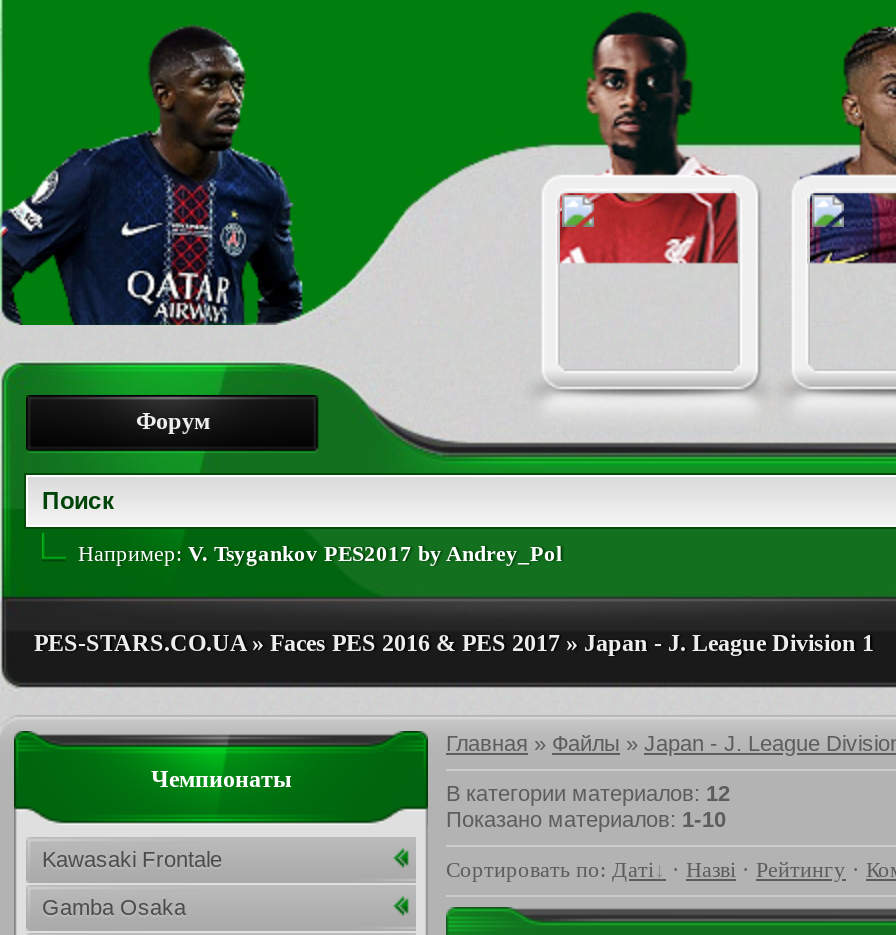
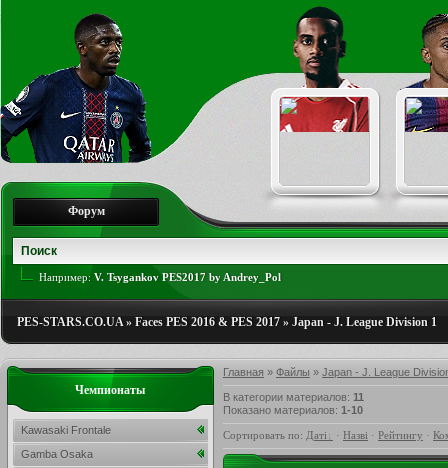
- В категории материалов: 12
+ В категории материалов: 11
